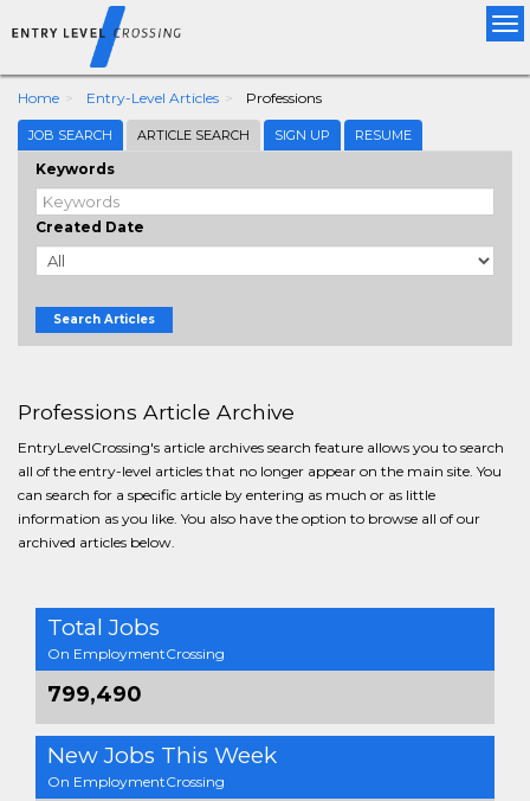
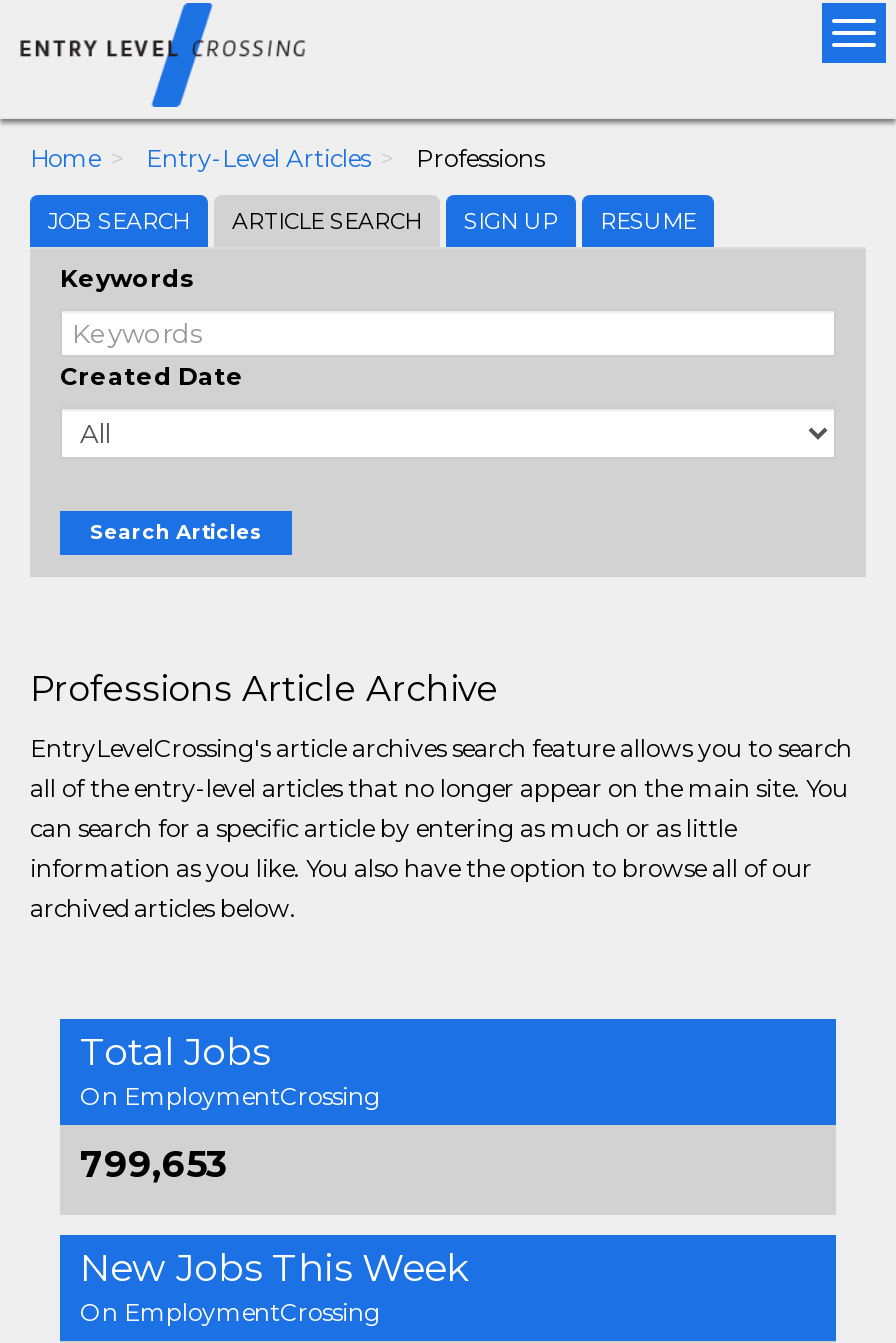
- 799,490
+ 799,653
